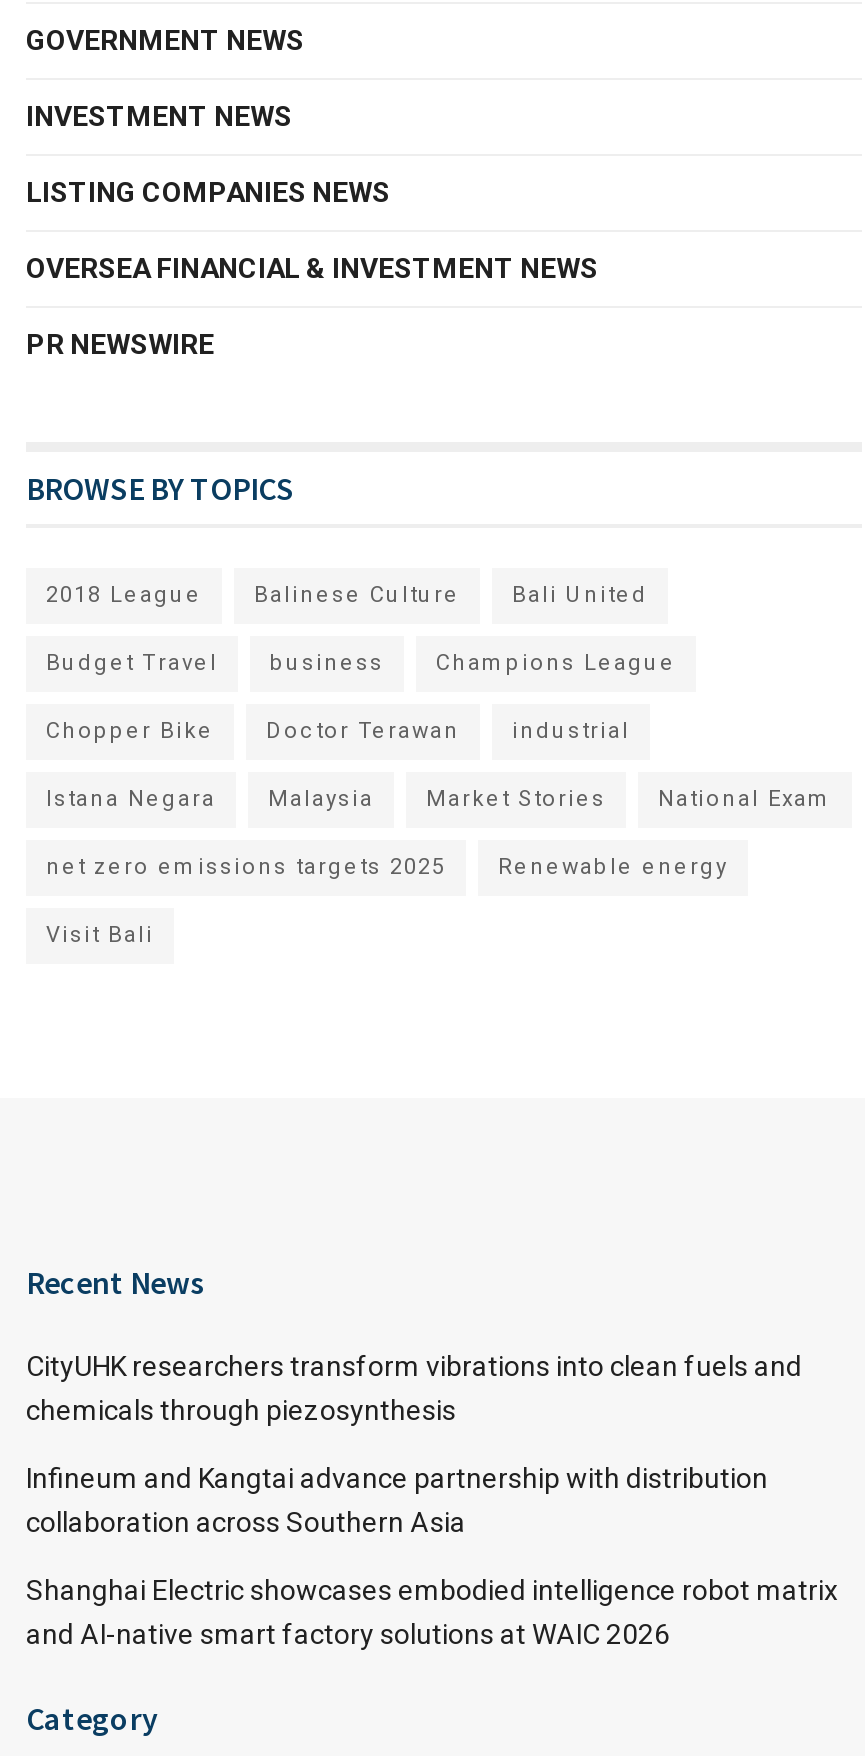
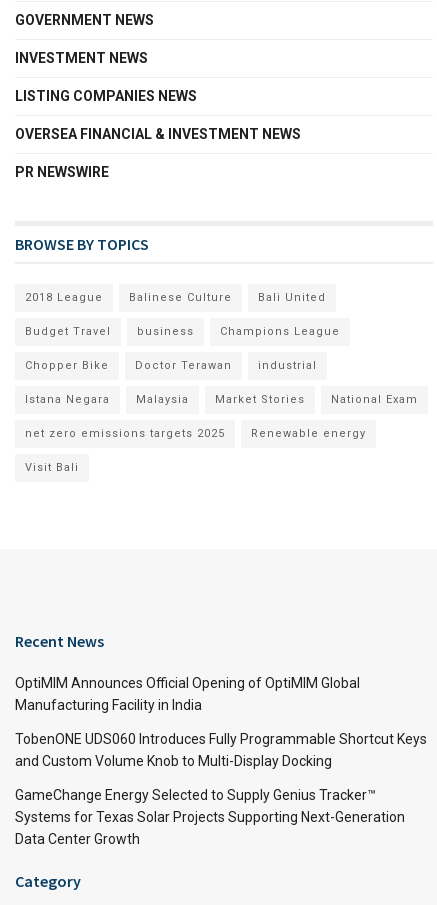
- CityUHK researchers transform vibrations into clean fuels and
- chemicals through piezosynthesis
+ OptiMIM Announces Official Opening of OptiMIM Global
+ Manufacturing Facility in India

- Infineum and Kangtai advance partnership with distribution
- collaboration across Southern Asia
+ TobenONE UDS060 Introduces Fully Programmable Shortcut Keys
+ and Custom Volume Knob to Multi-Display Docking

- Shanghai Electric showcases embodied intelligence robot matrix
- and AI-native smart factory solutions at WAIC 2026
+ GameChange Energy Selected to Supply Genius Tracker™
+ Systems for Texas Solar Projects Supporting Next-Generation
+ Data Center Growth
